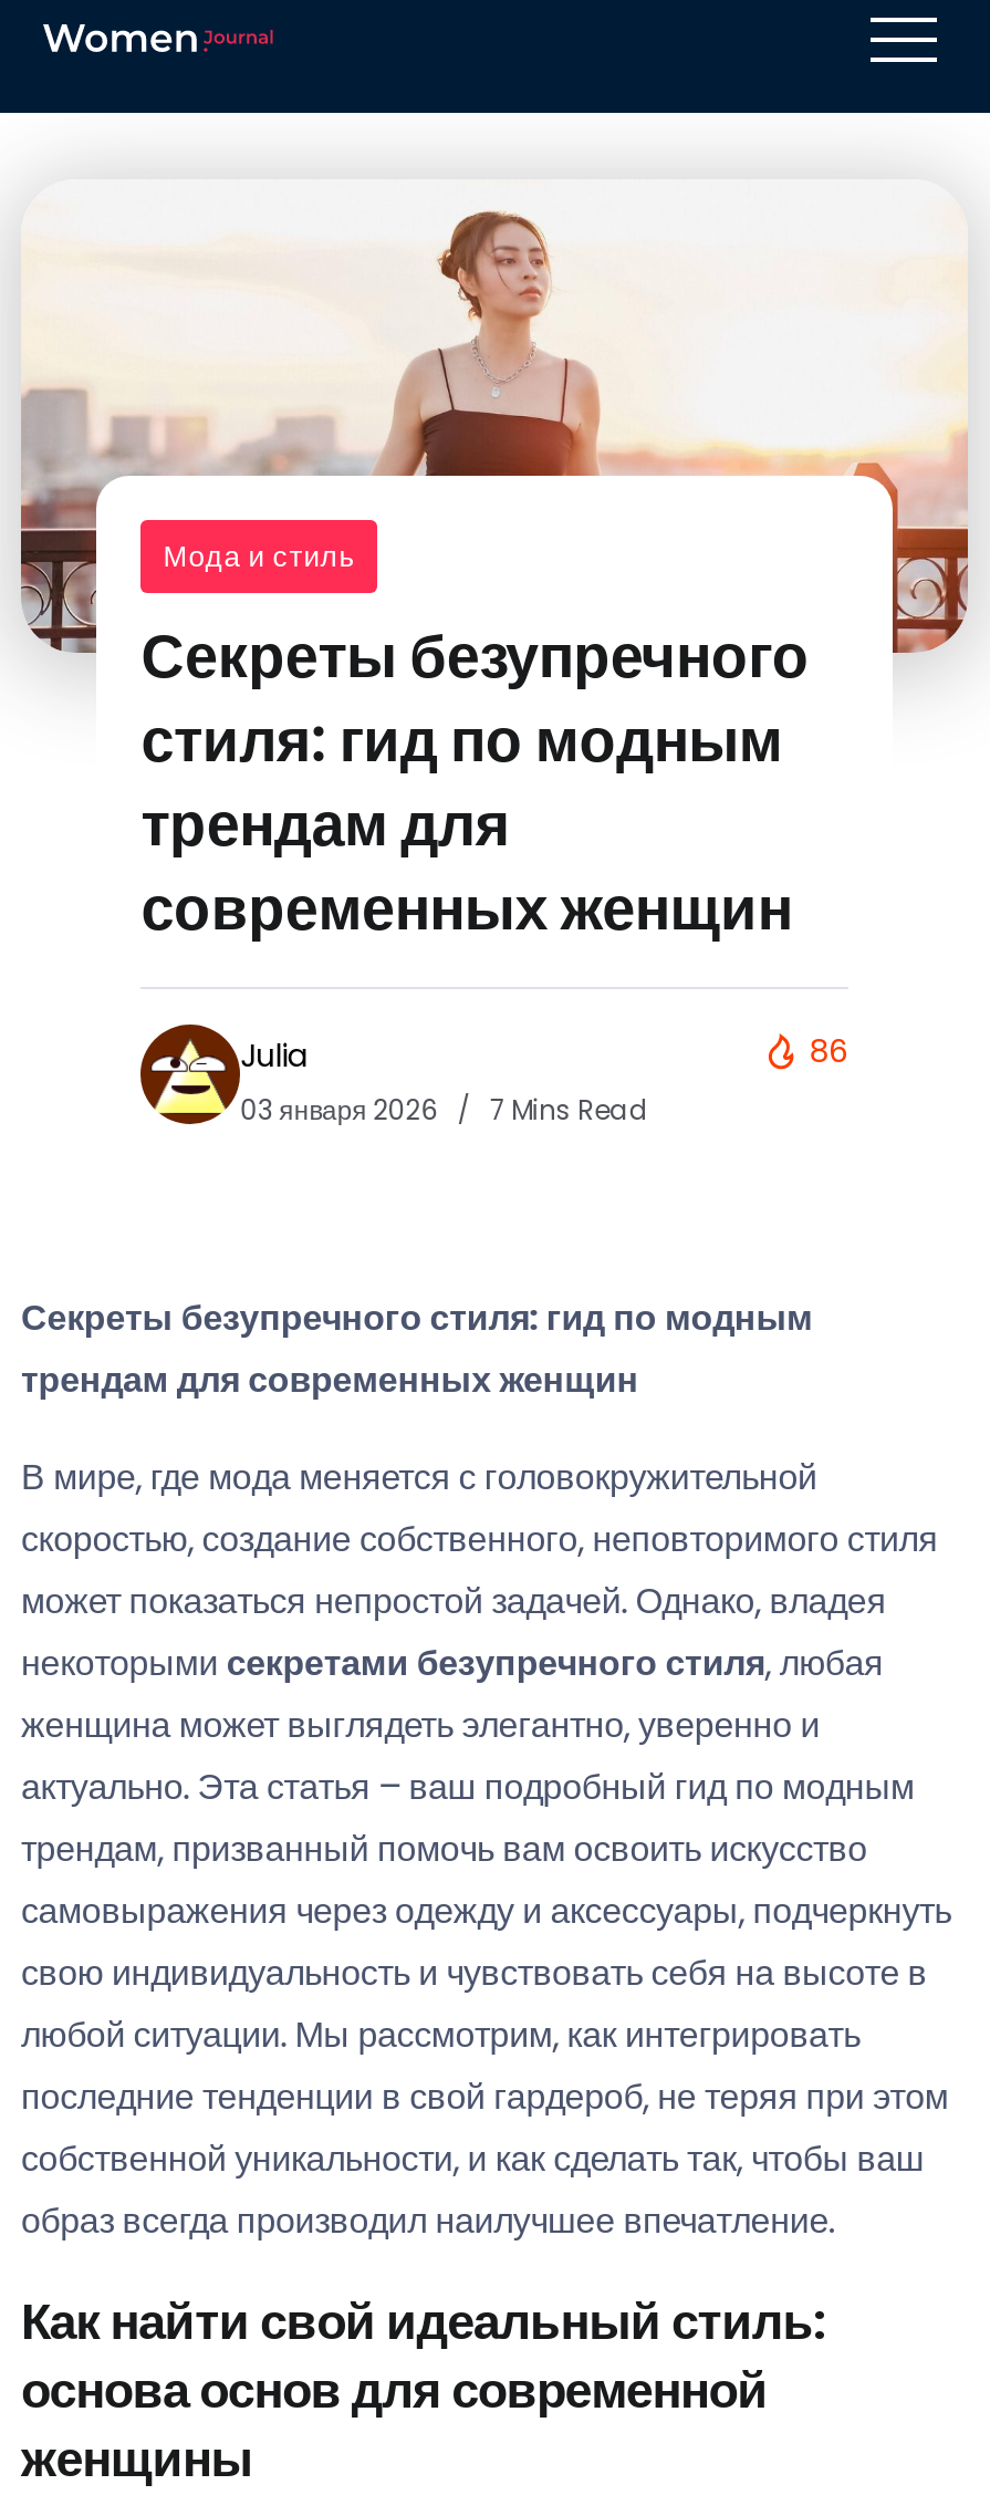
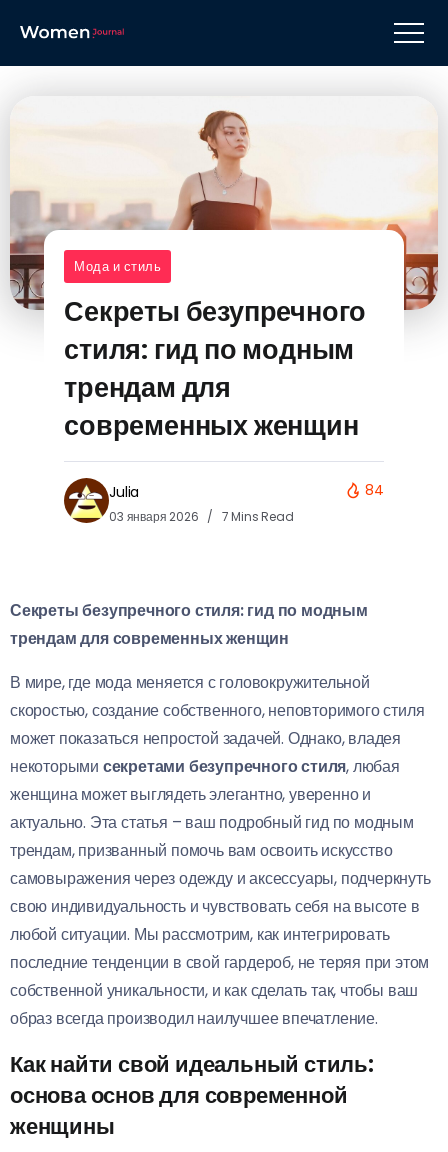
- 86
+ 84
